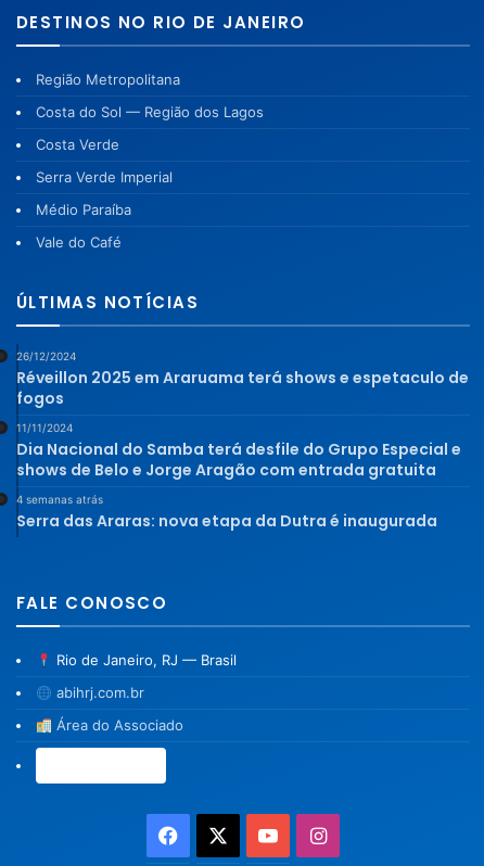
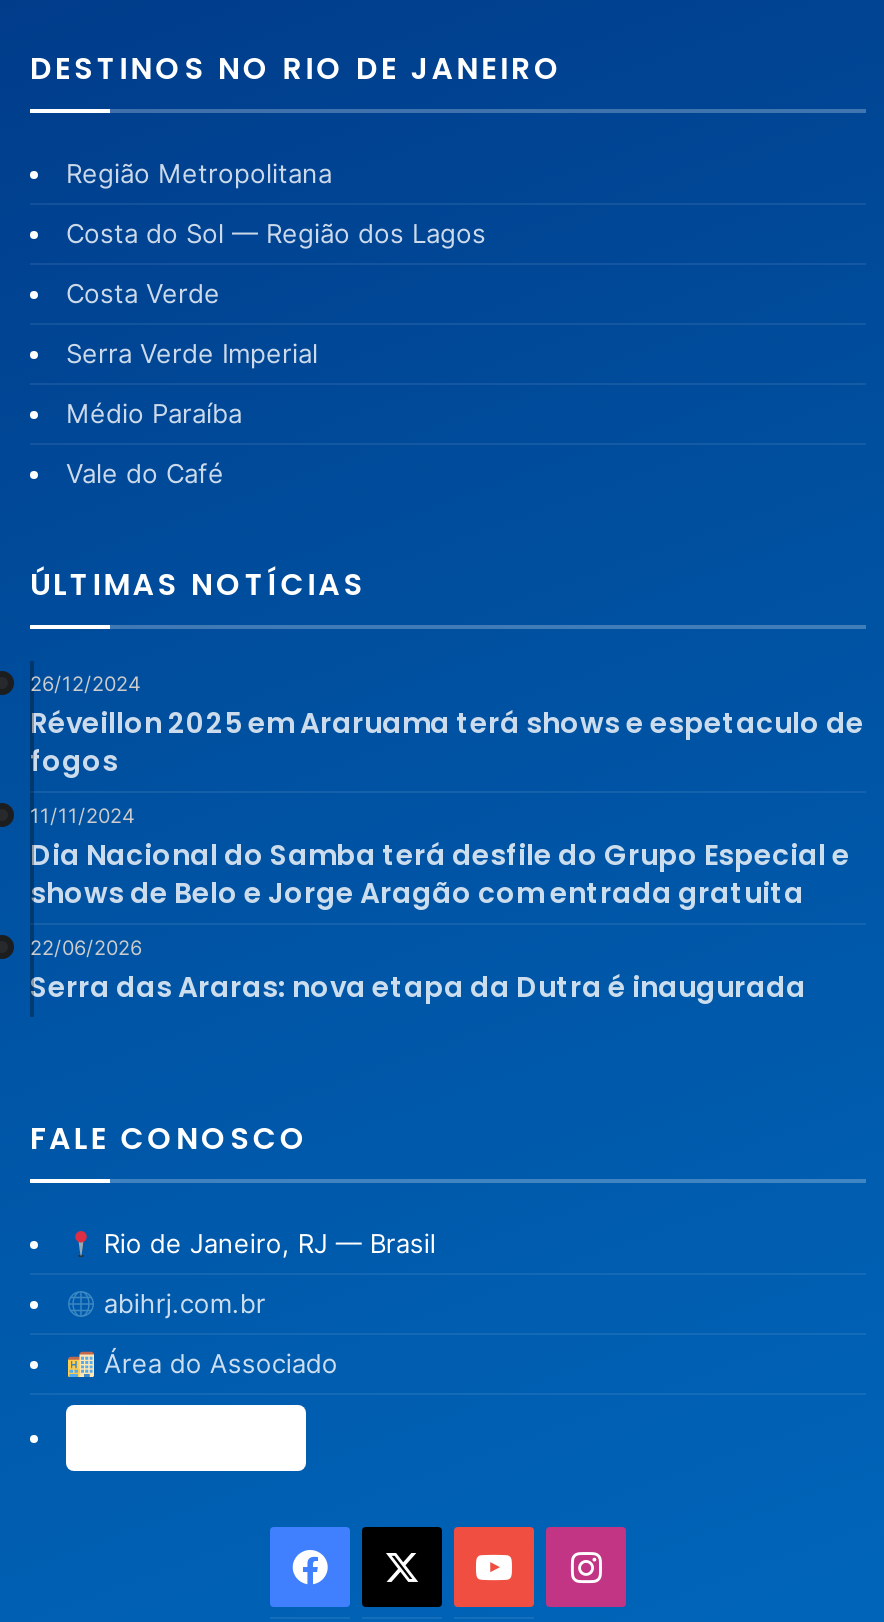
- 4 semanas atrás
+ 22/06/2026
